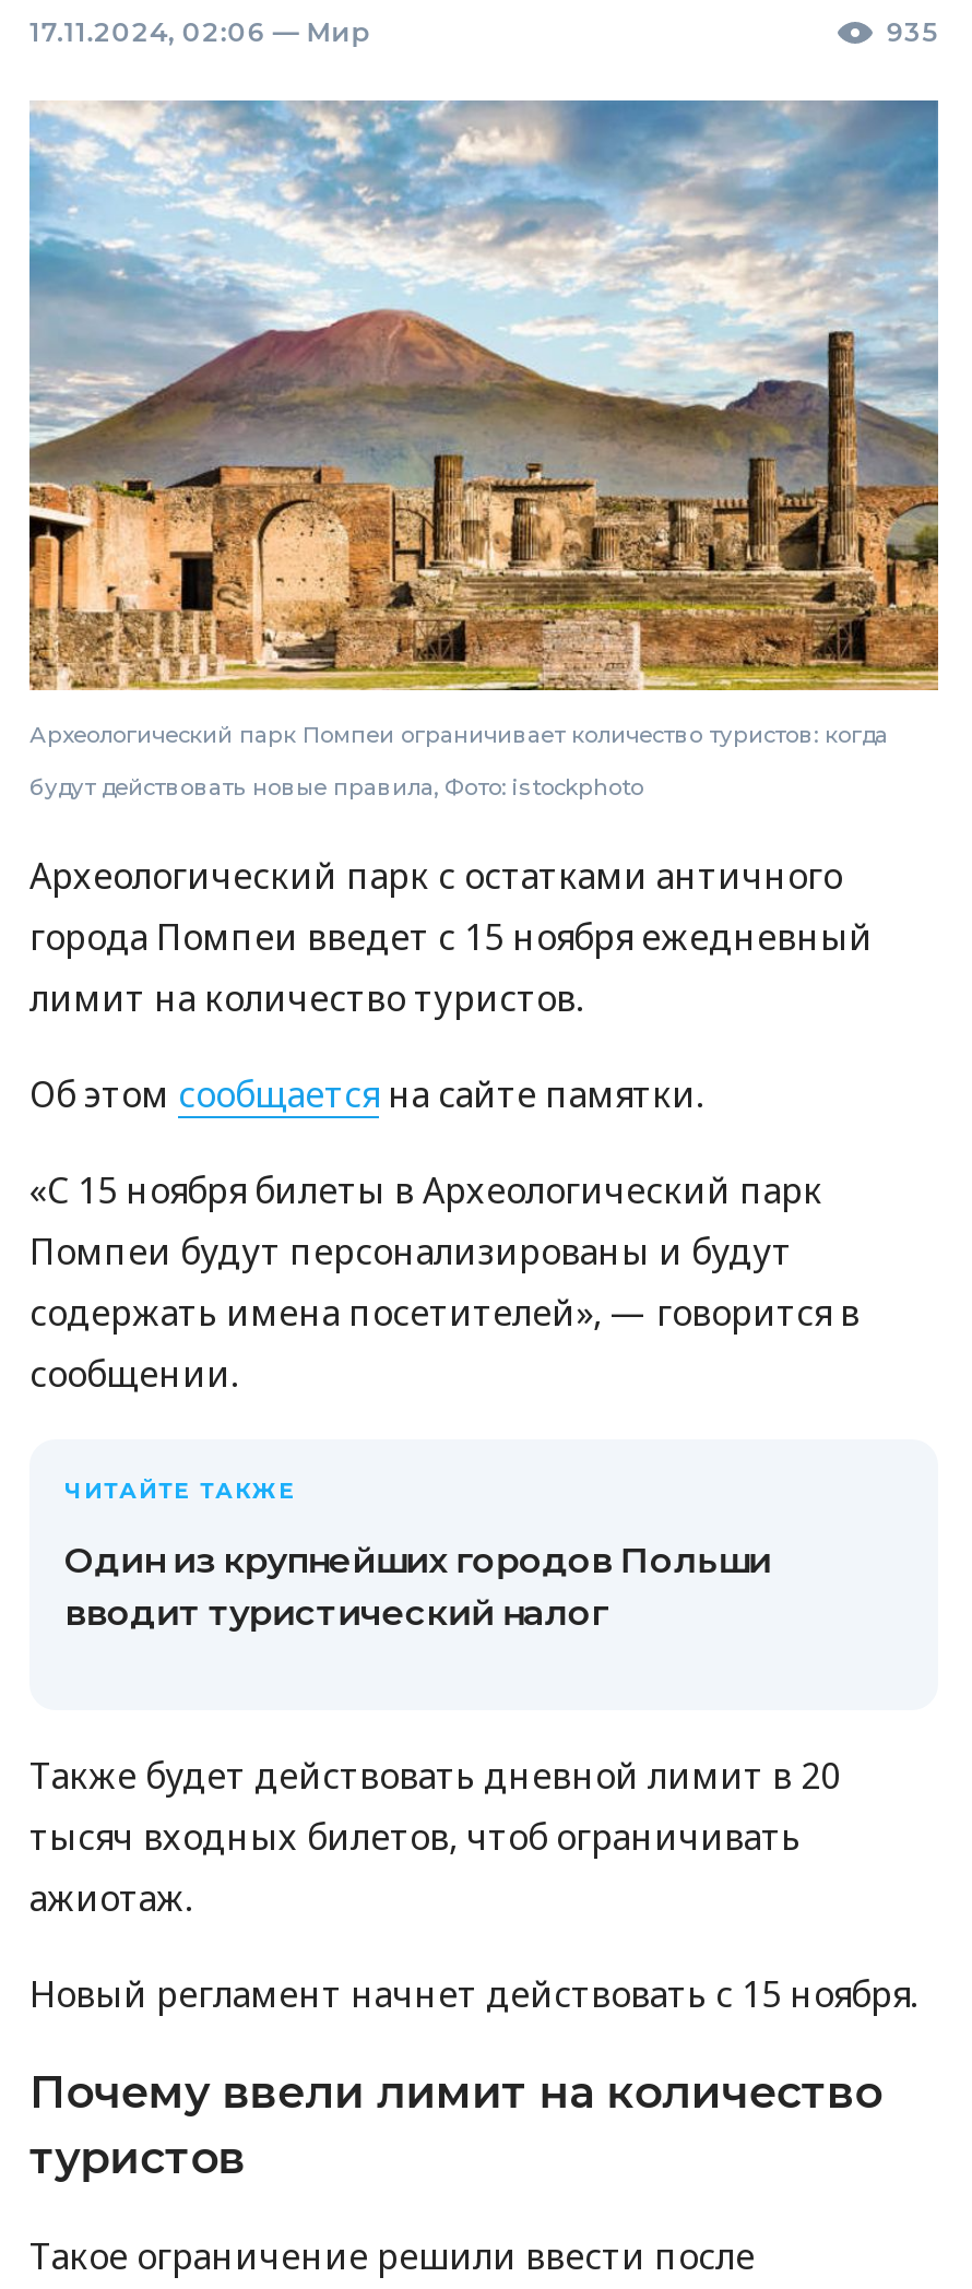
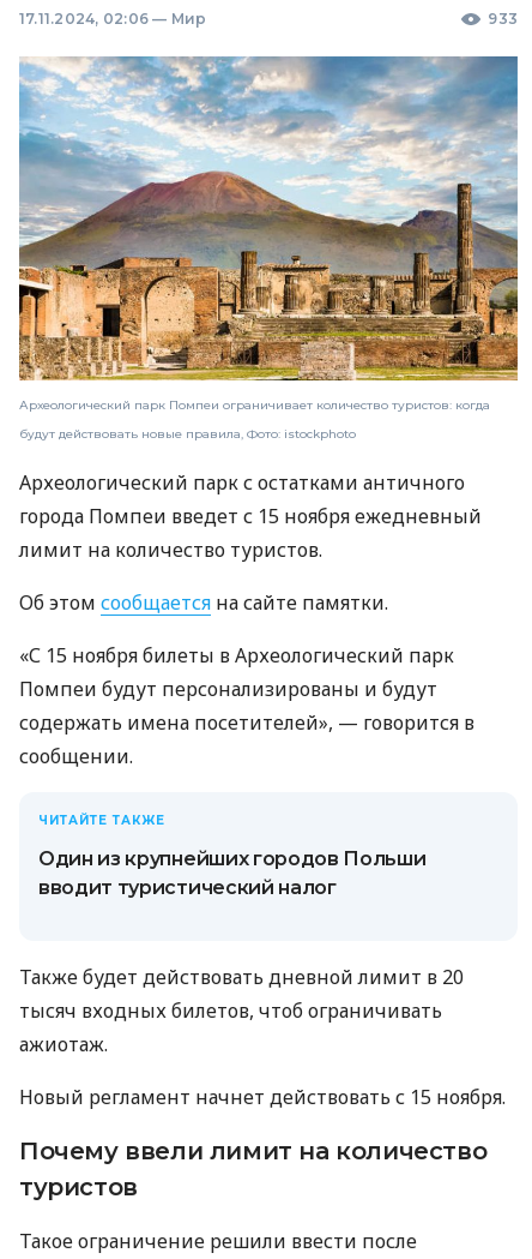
- 935
+ 933
